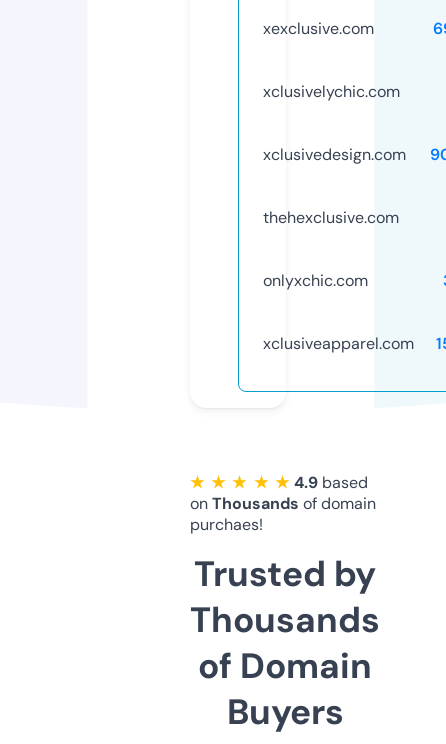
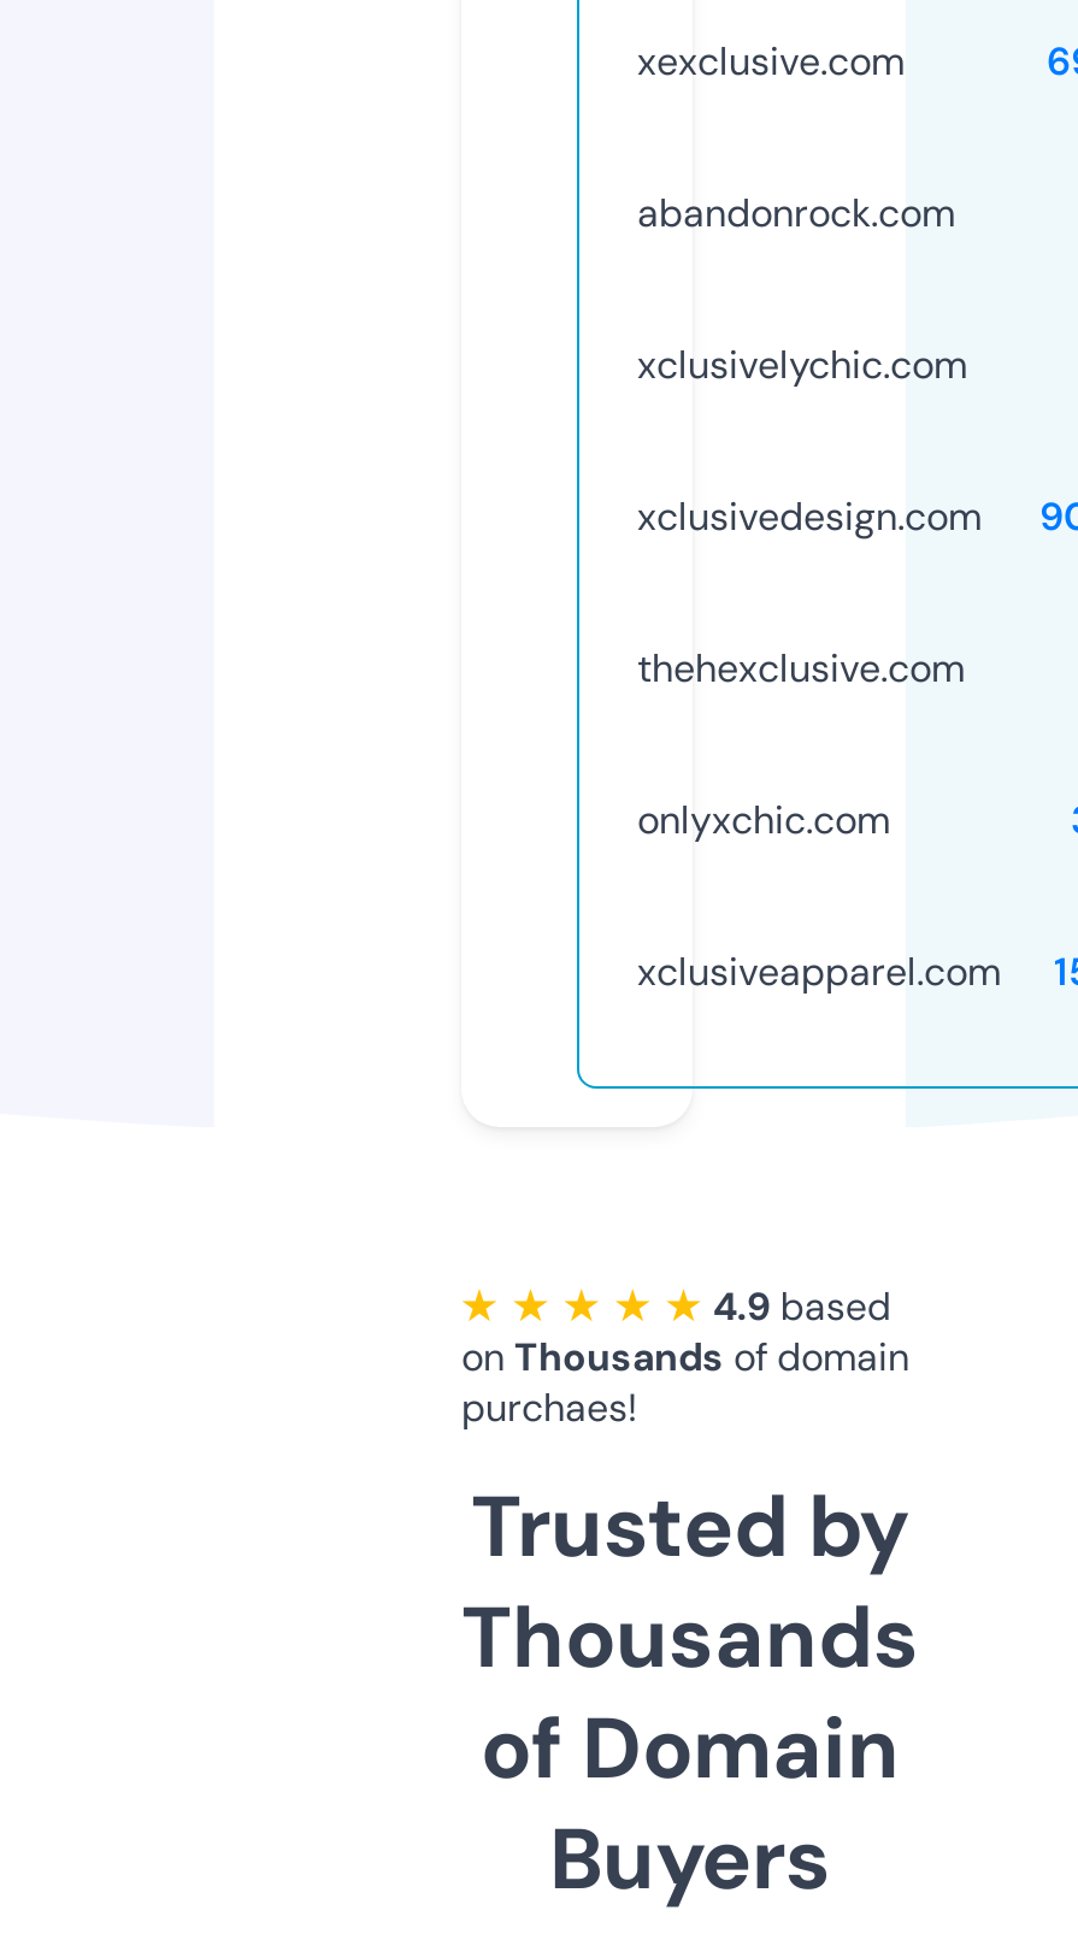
+ abandonrock.com
